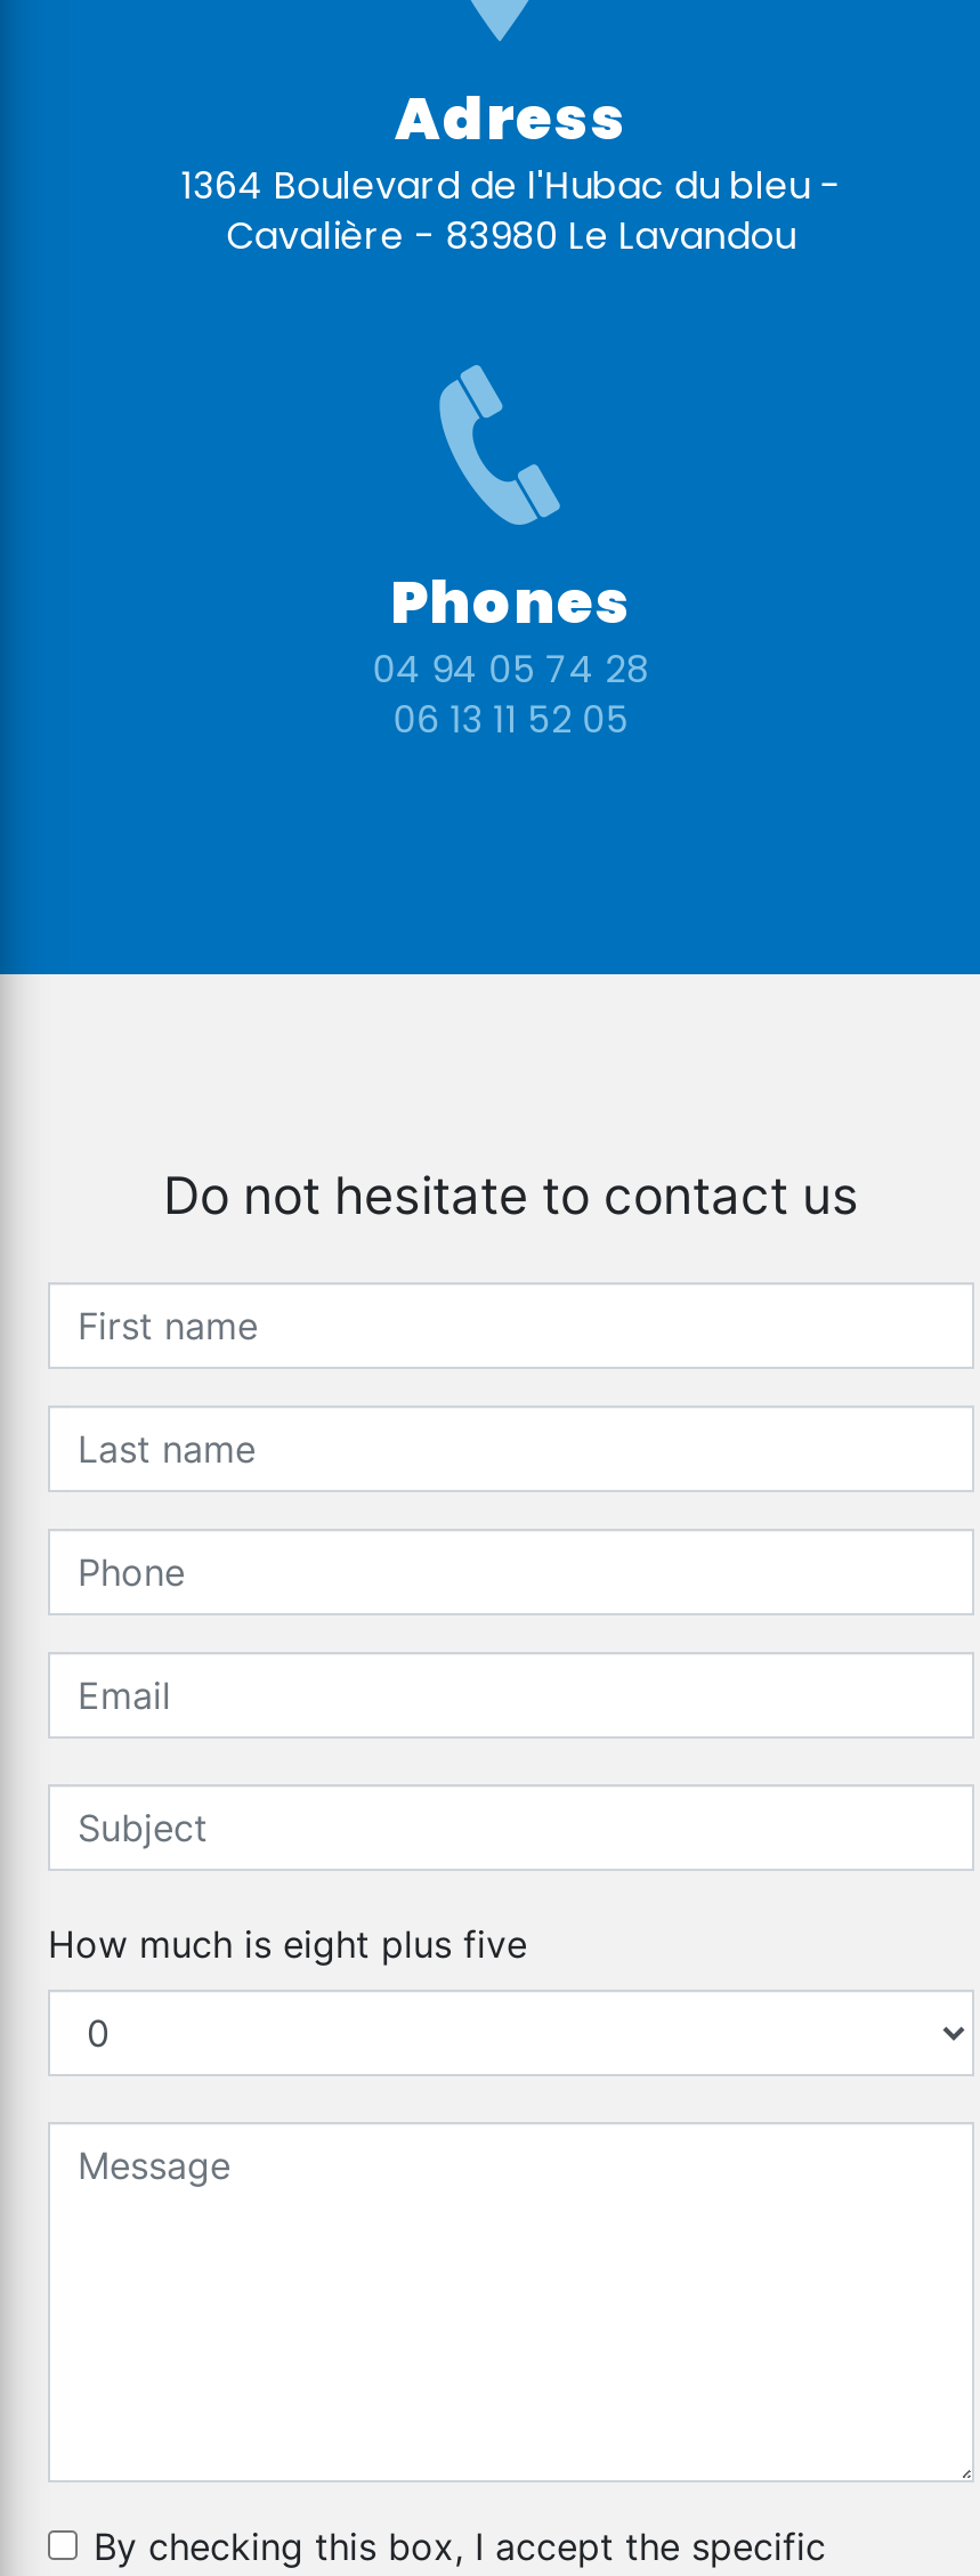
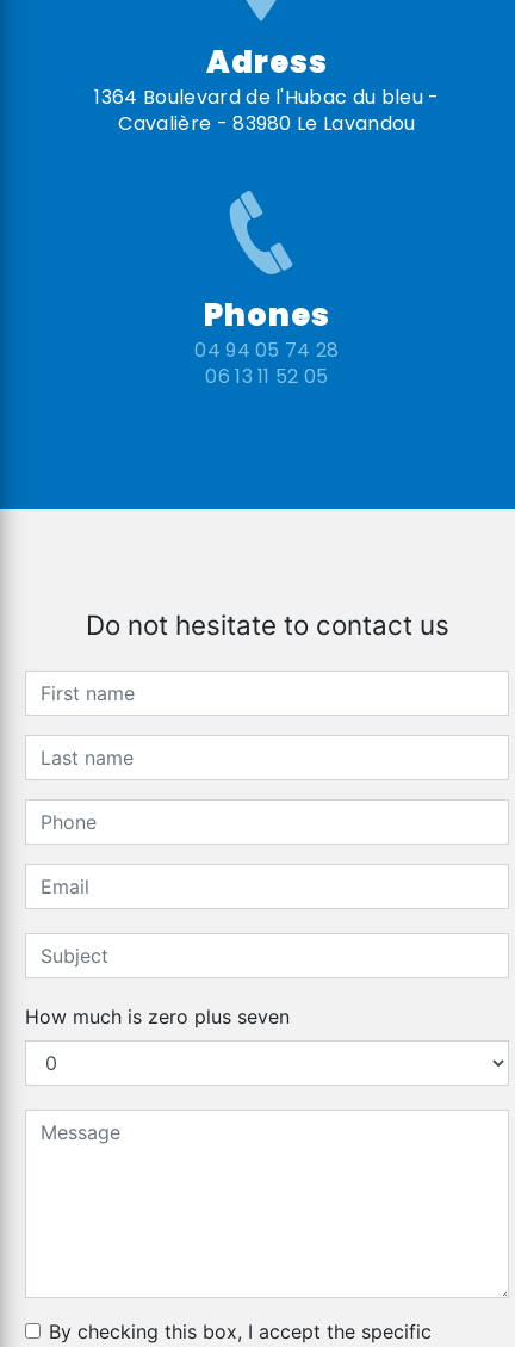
- How much is eight plus five
+ How much is zero plus seven
